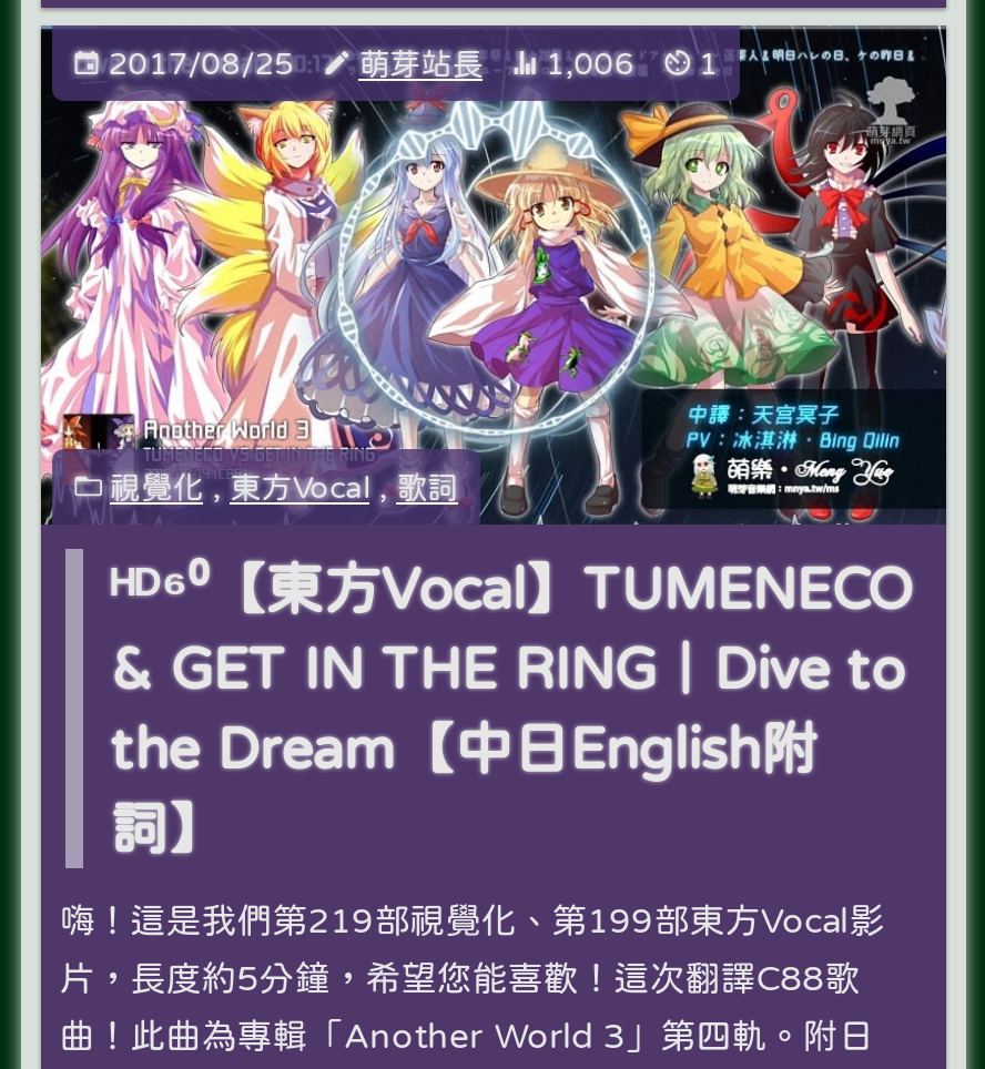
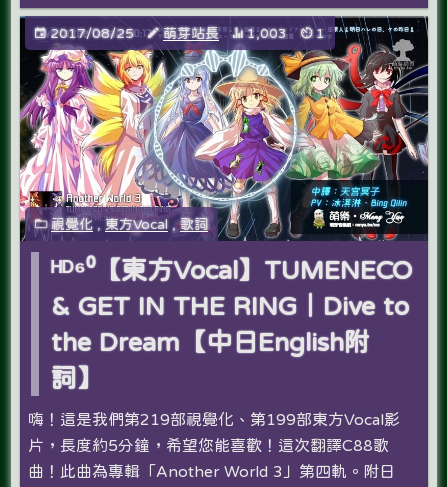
- 2017/08/25 萌芽站長 1,006 1
+ 2017/08/25 萌芽站長 1,003 1
